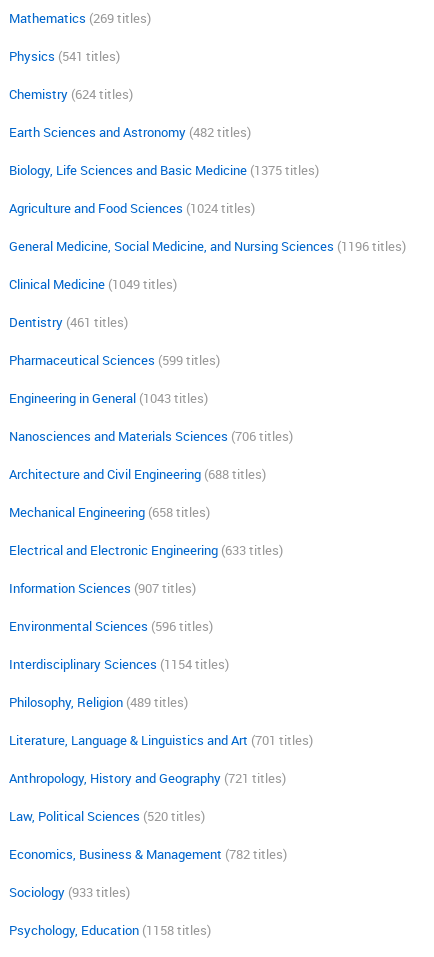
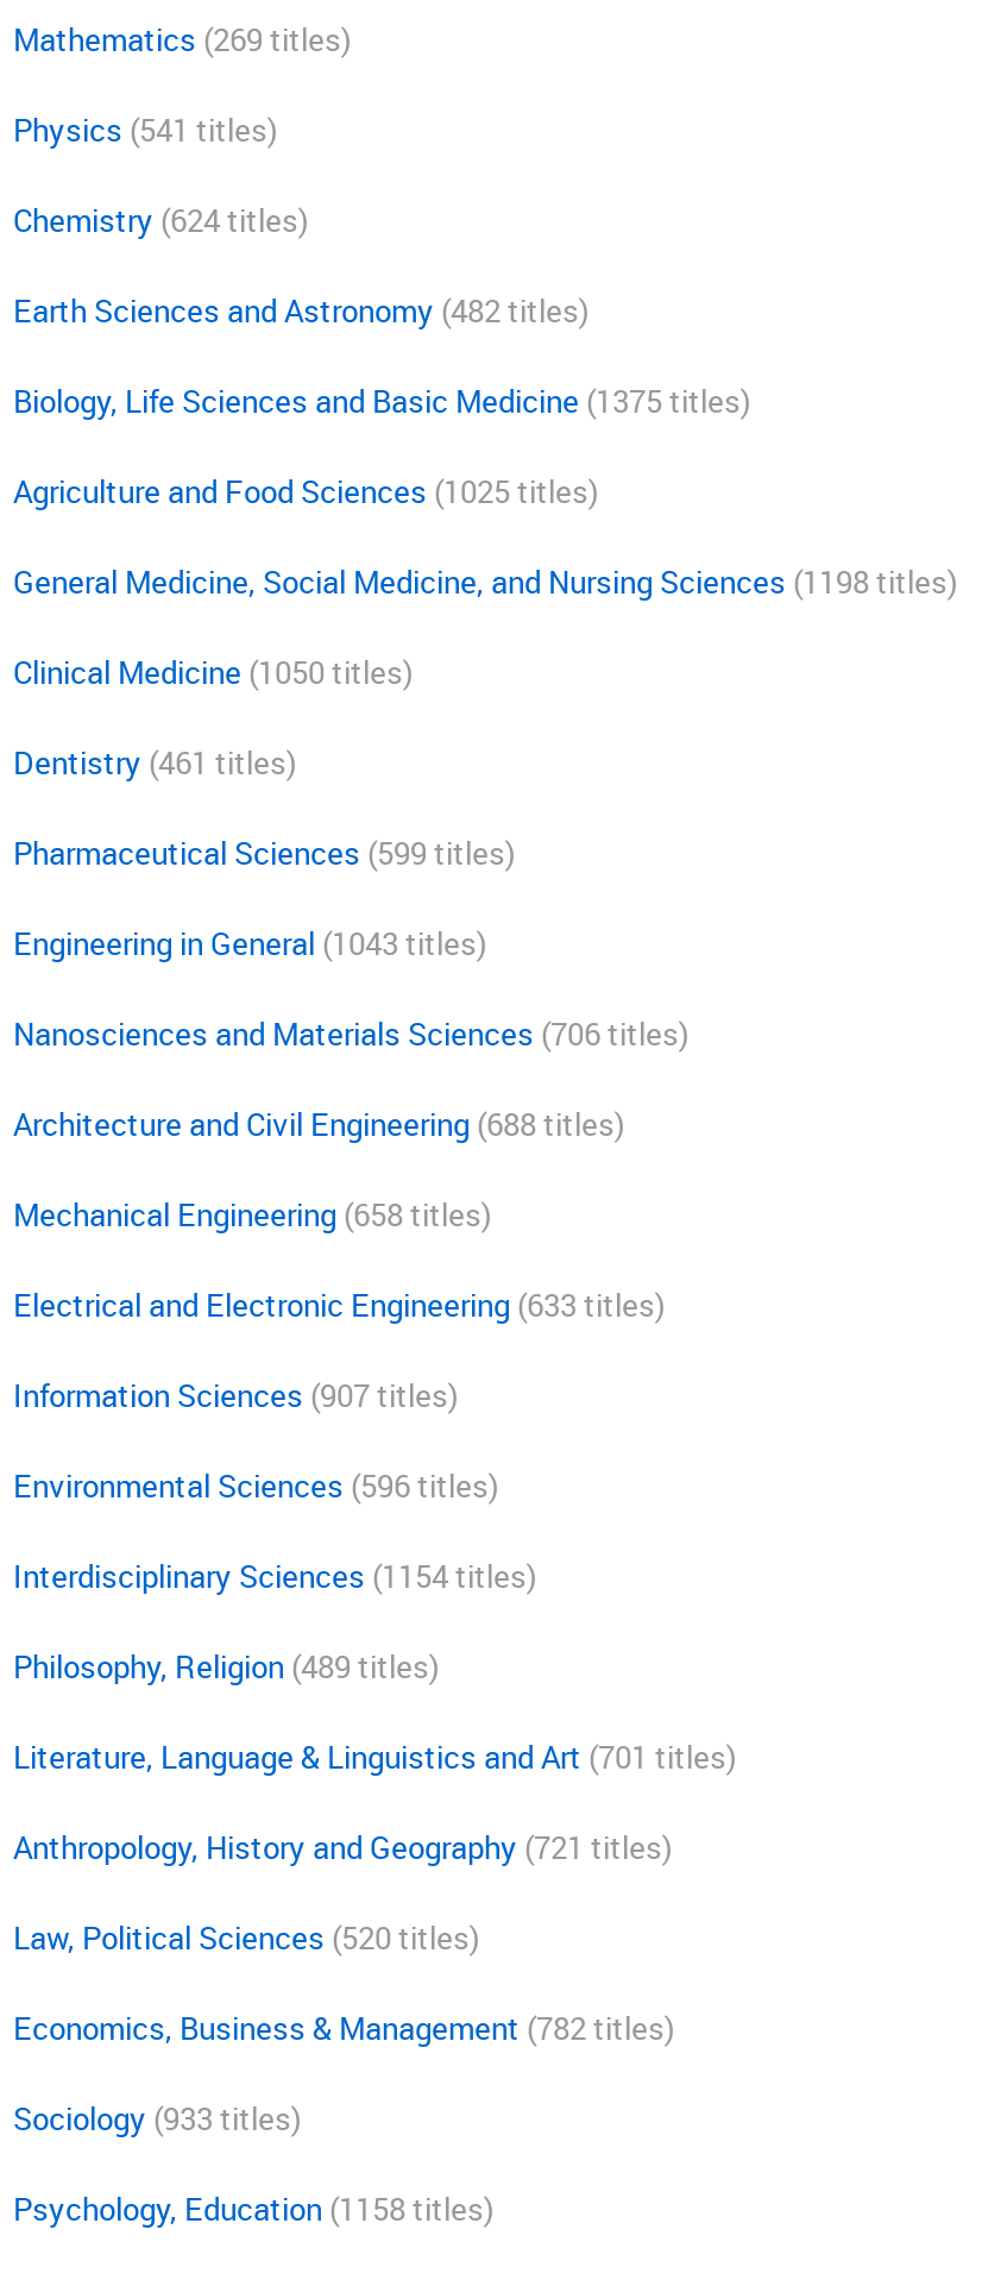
- Agriculture and Food Sciences (1024 titles)
+ Agriculture and Food Sciences (1025 titles)

- General Medicine, Social Medicine, and Nursing Sciences (1196 titles)
+ General Medicine, Social Medicine, and Nursing Sciences (1198 titles)

- Clinical Medicine (1049 titles)
+ Clinical Medicine (1050 titles)
